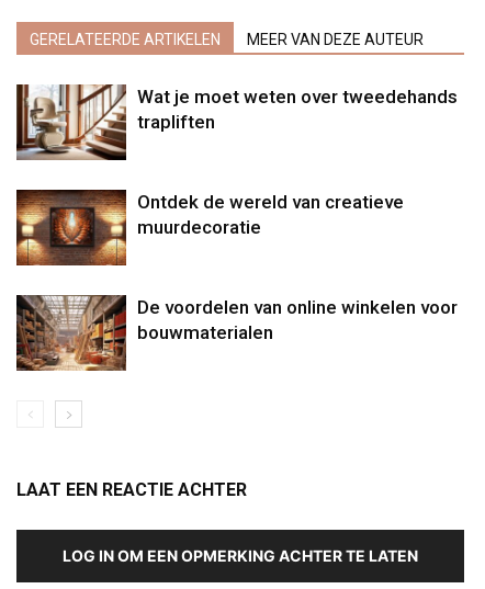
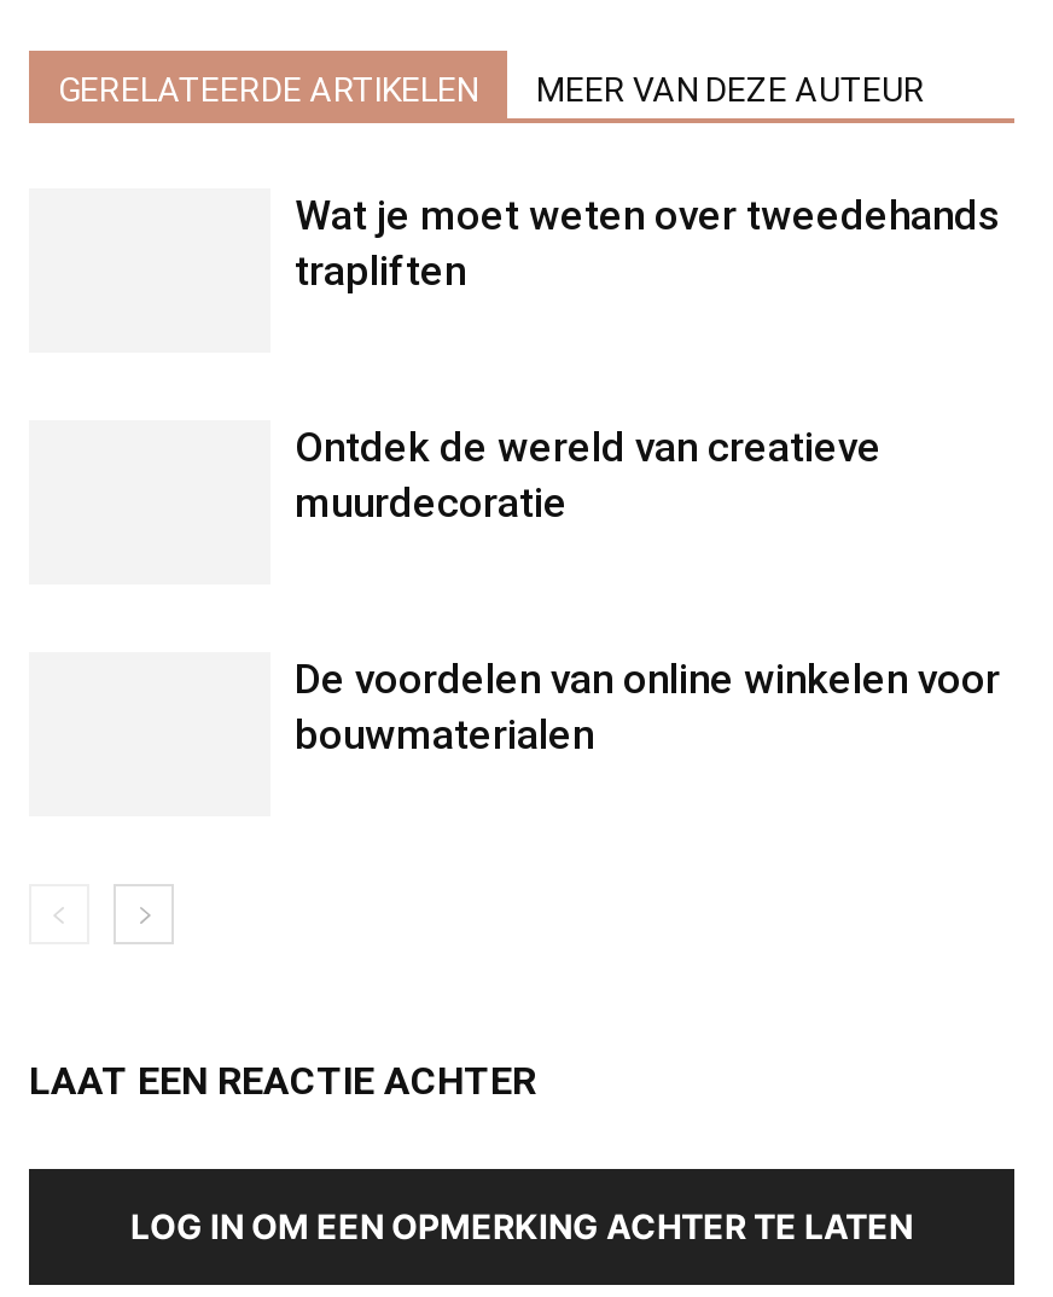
- [image]

- [image]

- [image]
